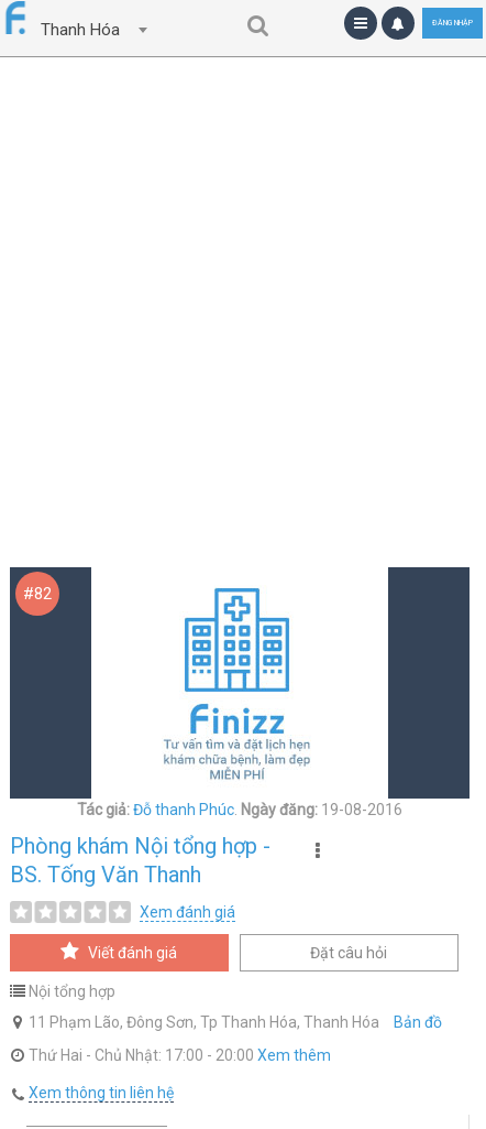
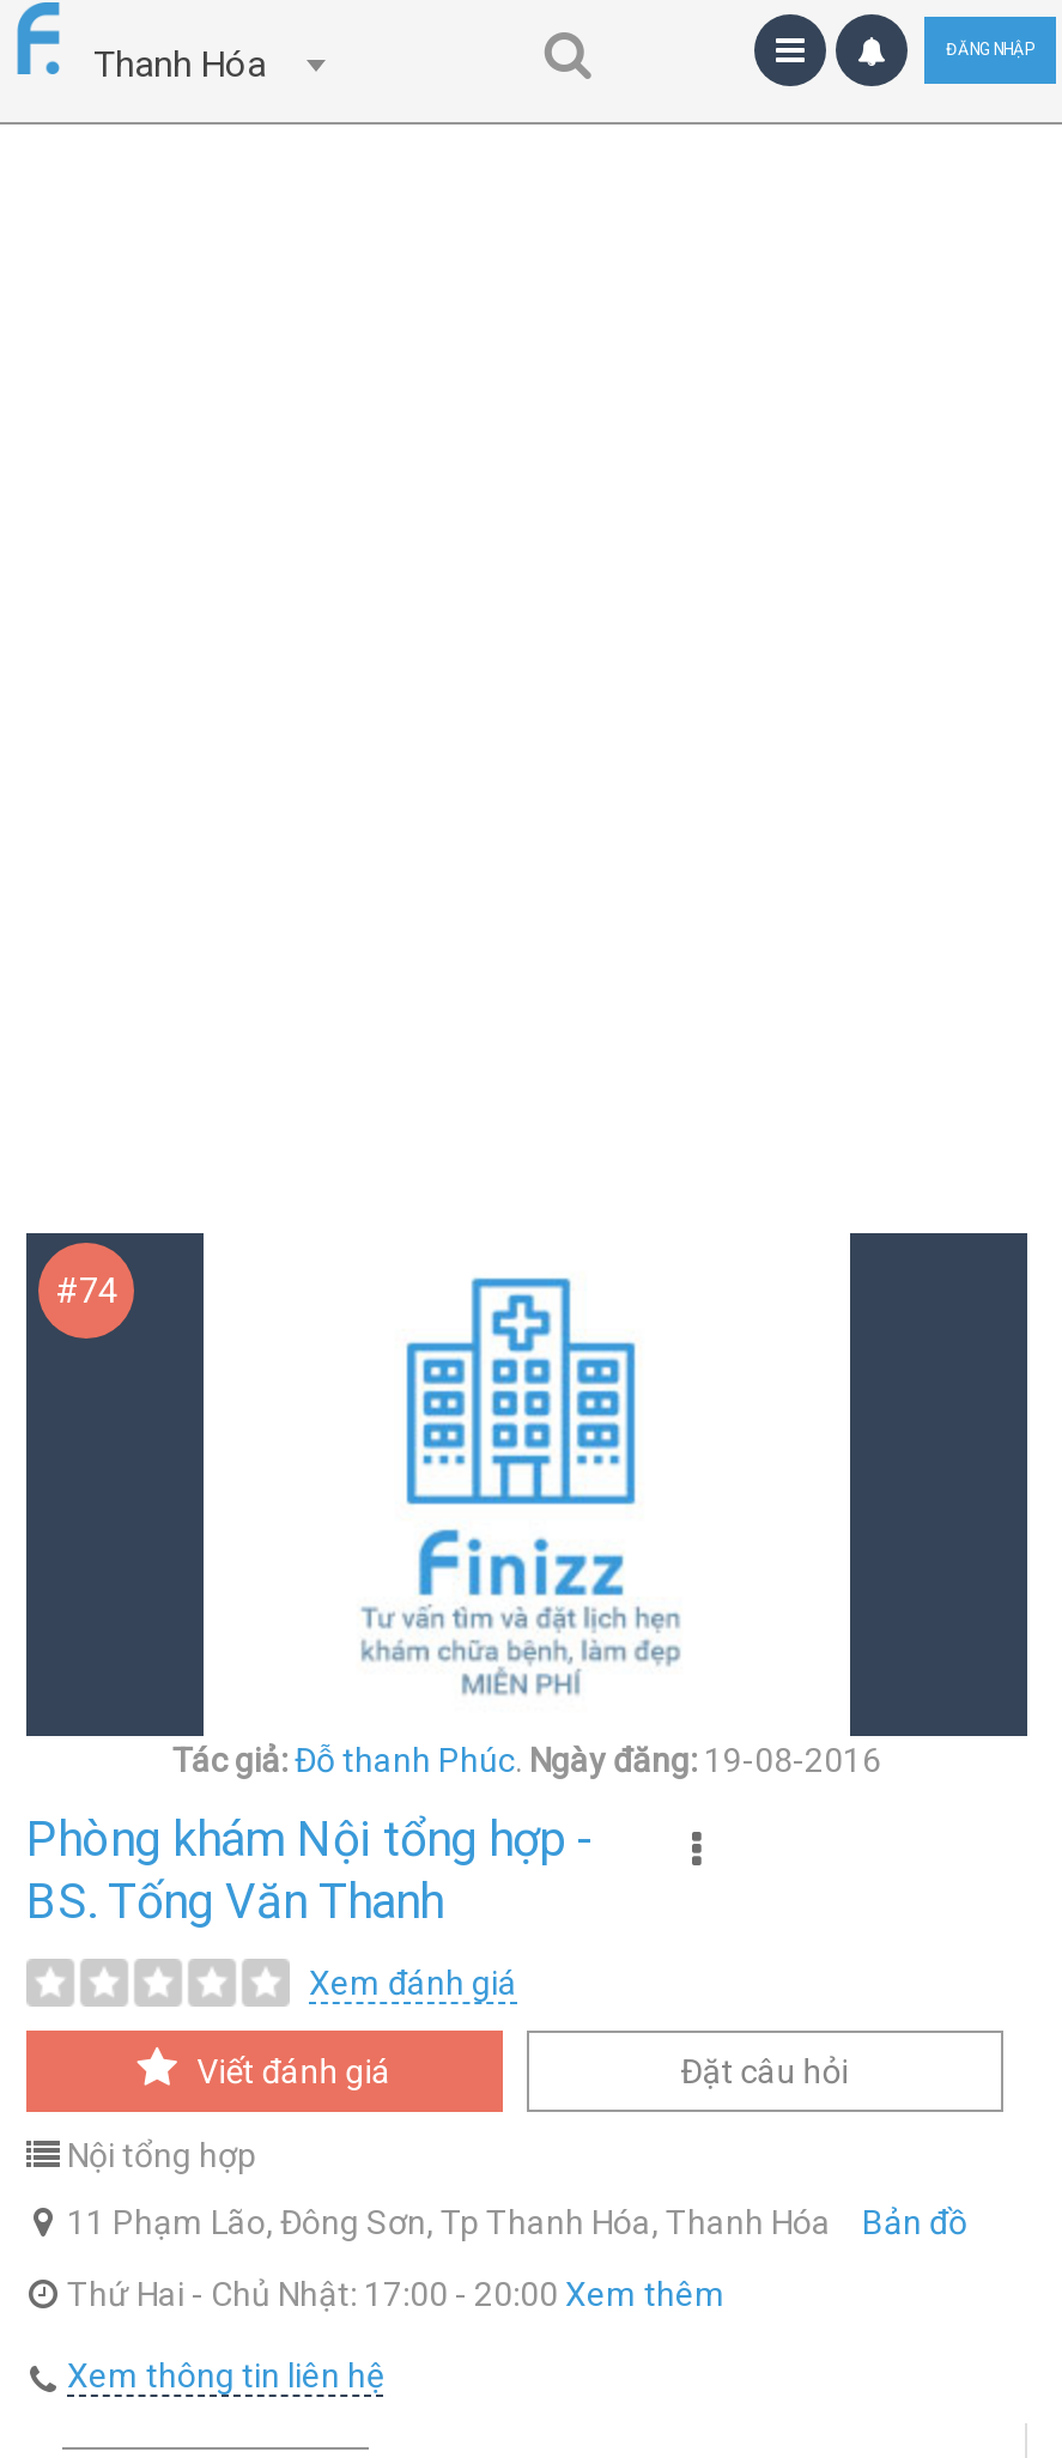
- #82
+ #74
